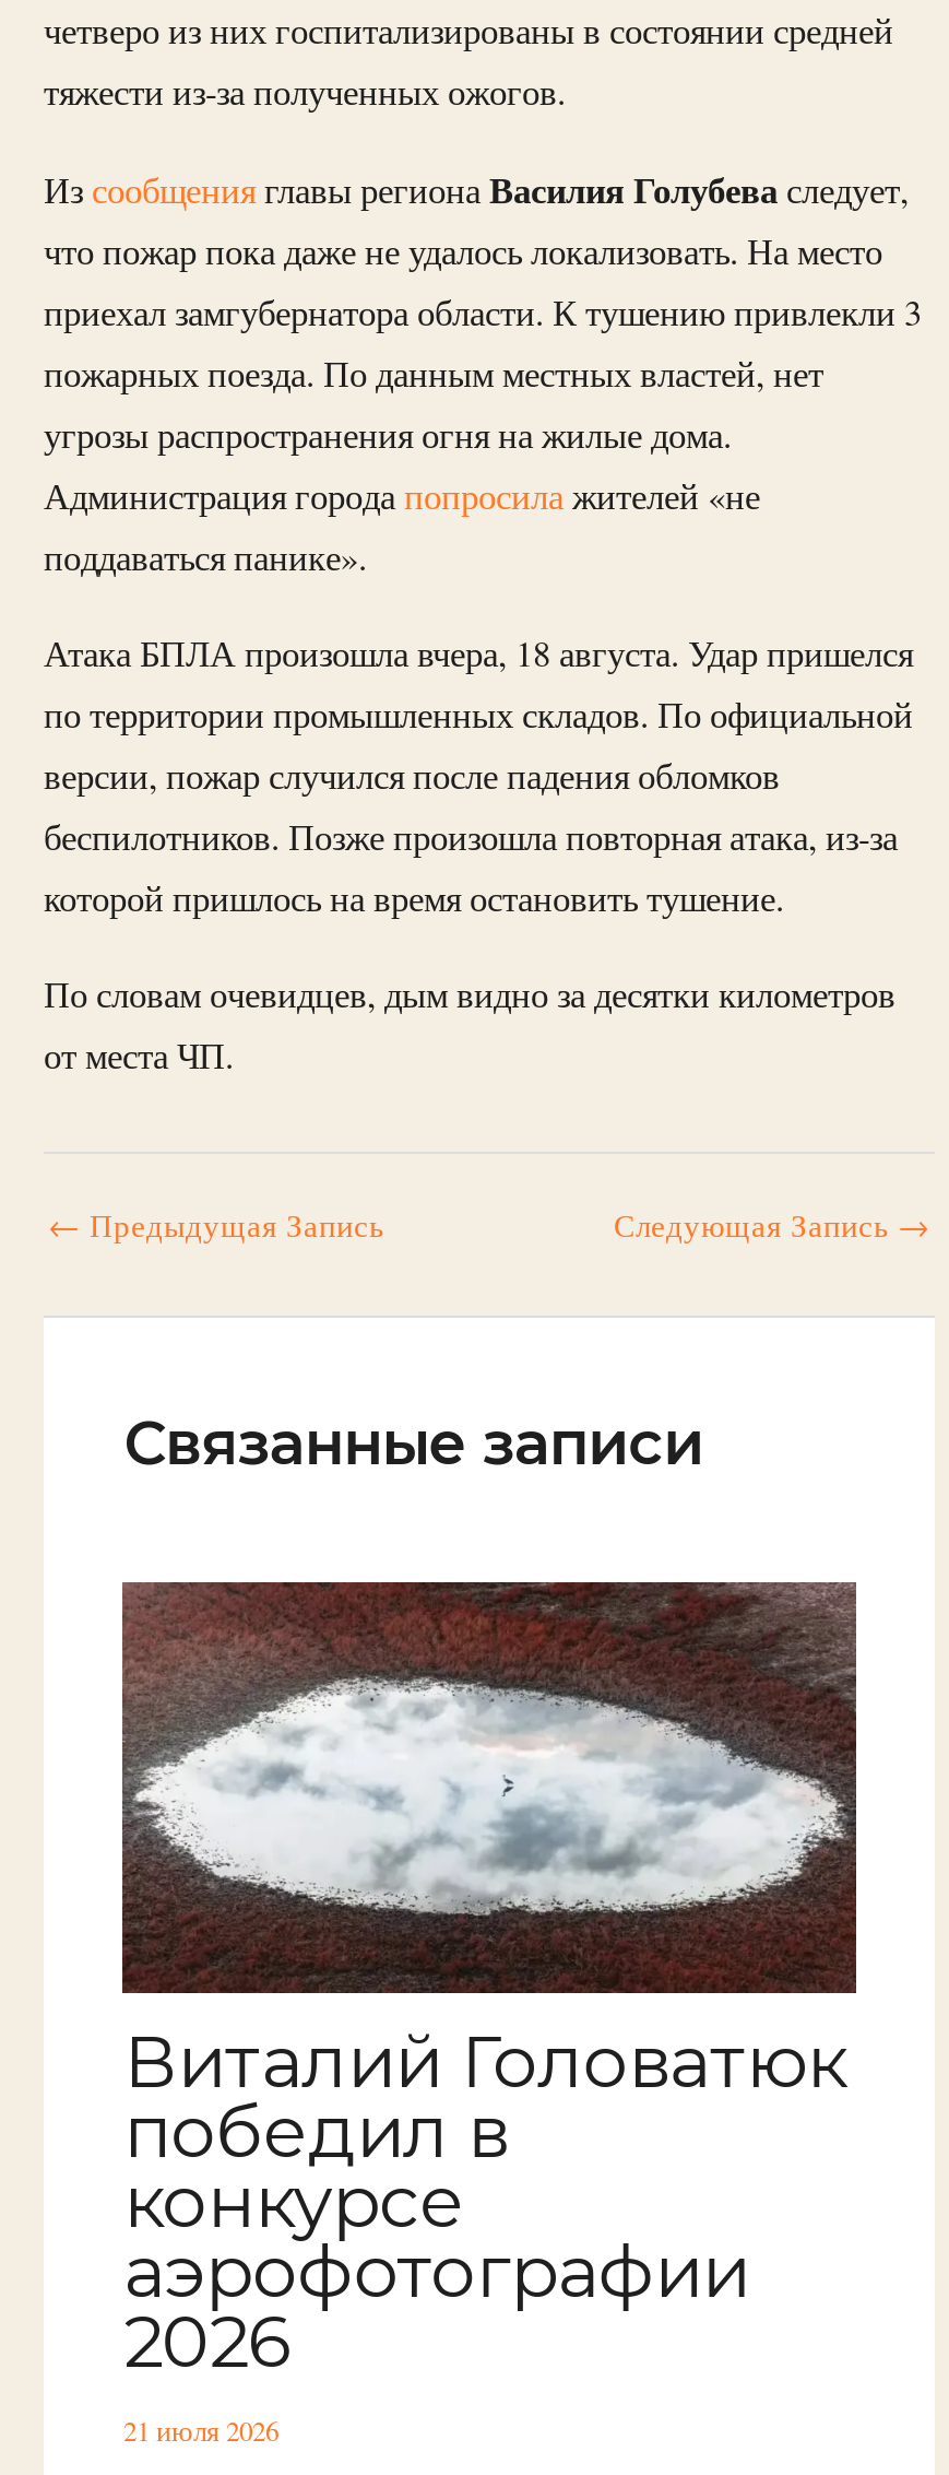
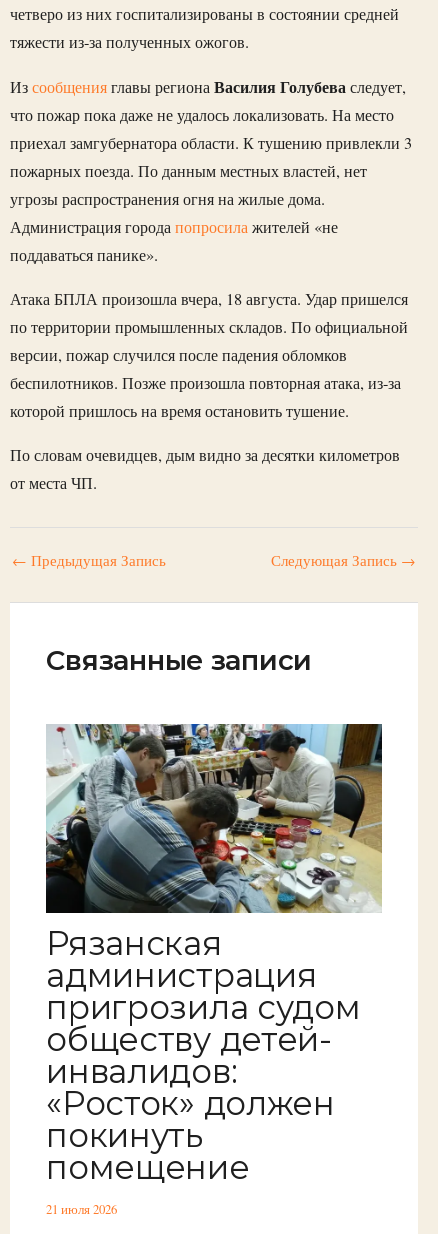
- [image]
- Виталий Головатюк
- победил в
- конкурсе
- аэрофотографии
- 2026
+ [image]
+ Рязанская
+ администрация
+ пригрозила судом
+ обществу детей-
+ инвалидов:
+ «Росток» должен
+ покинуть
+ помещение
